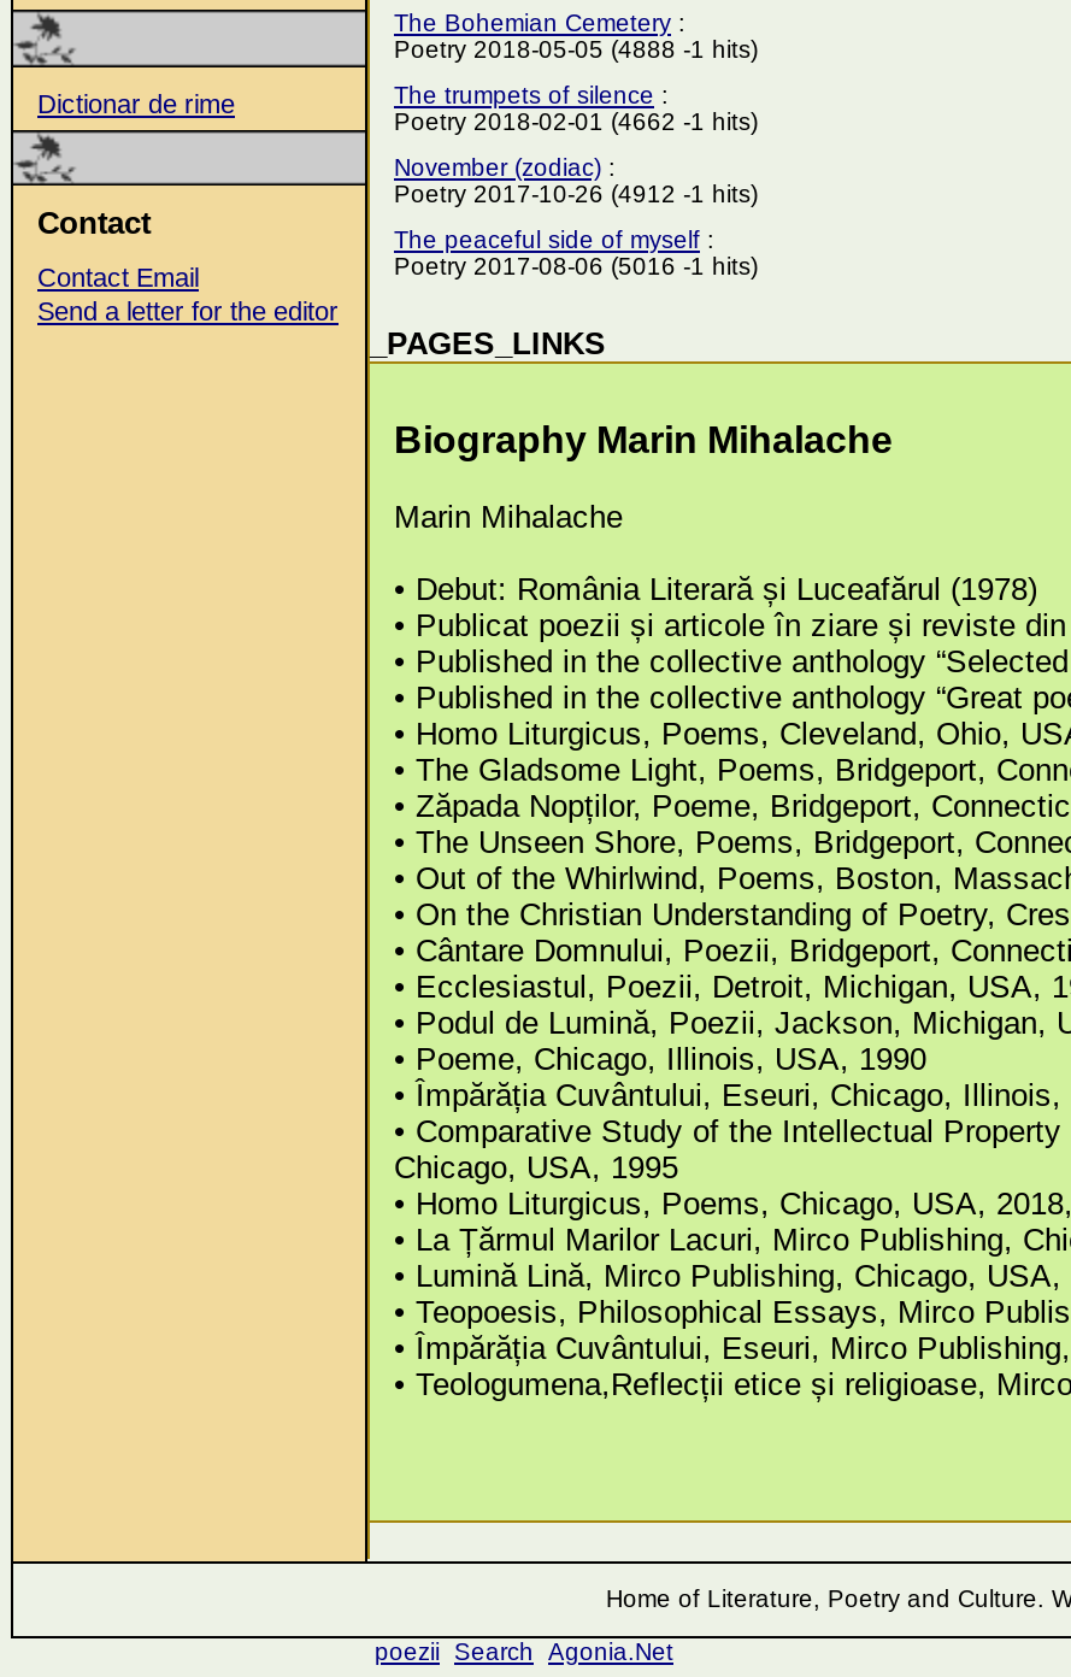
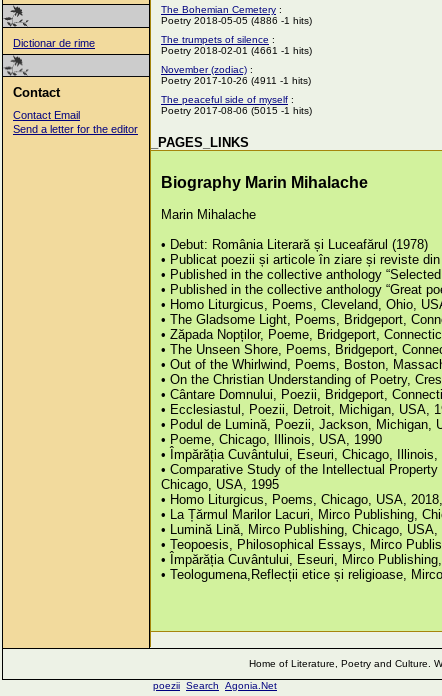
- Poetry 2018-05-05 (4888 -1 hits)
+ Poetry 2018-05-05 (4886 -1 hits)

- Poetry 2018-02-01 (4662 -1 hits)
+ Poetry 2018-02-01 (4661 -1 hits)

- Poetry 2017-10-26 (4912 -1 hits)
+ Poetry 2017-10-26 (4911 -1 hits)

- Poetry 2017-08-06 (5016 -1 hits)
+ Poetry 2017-08-06 (5015 -1 hits)
